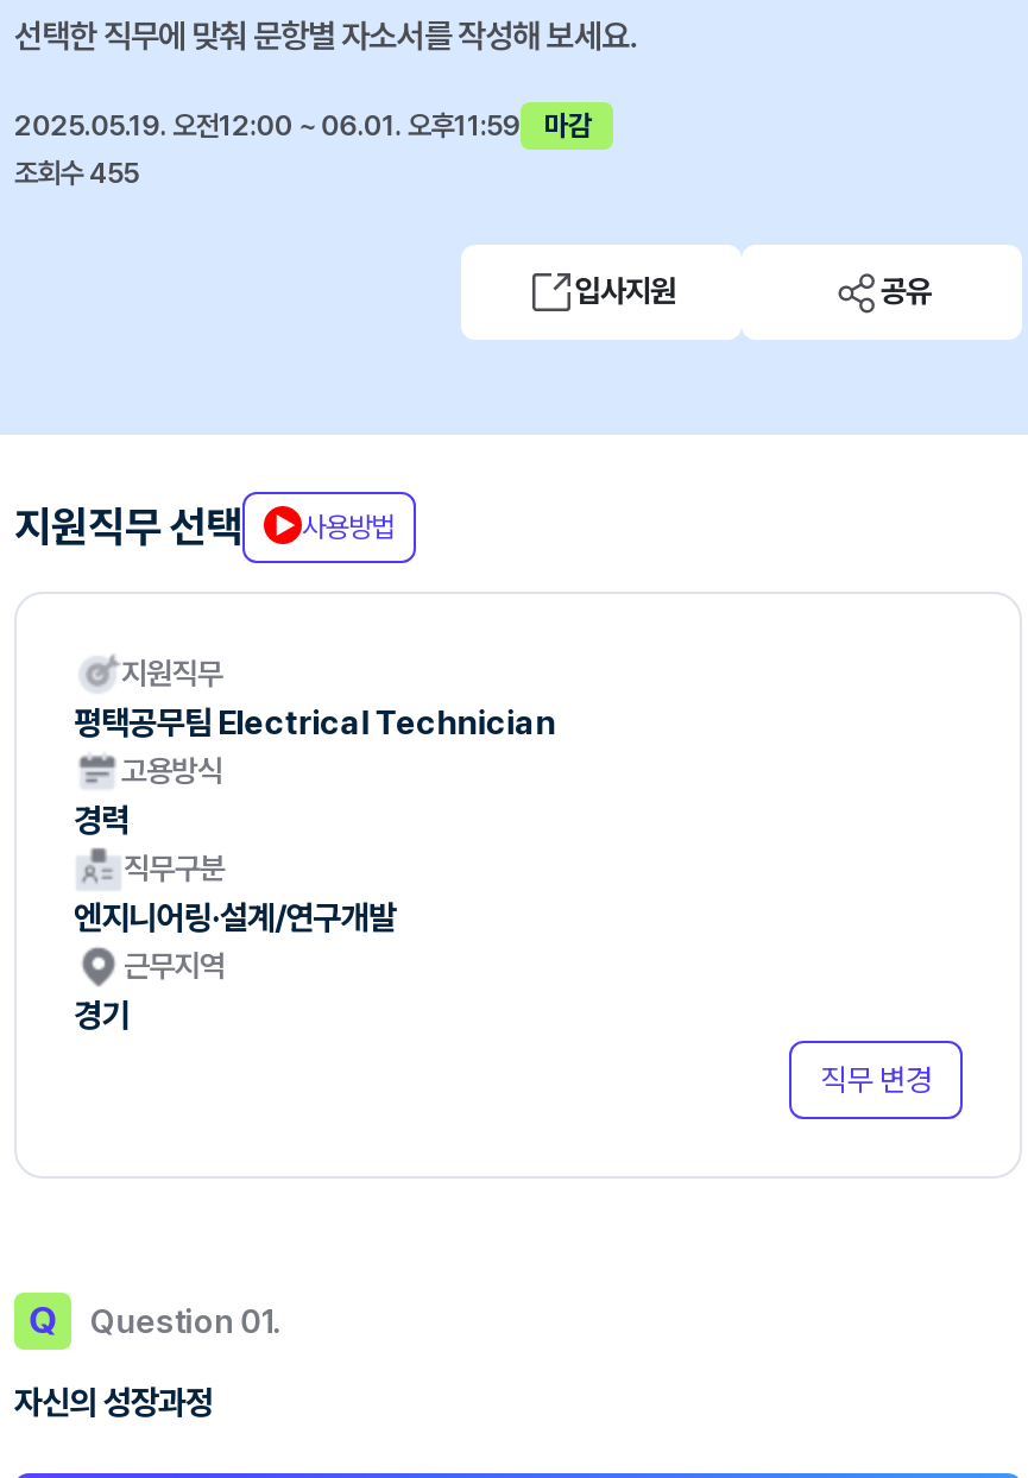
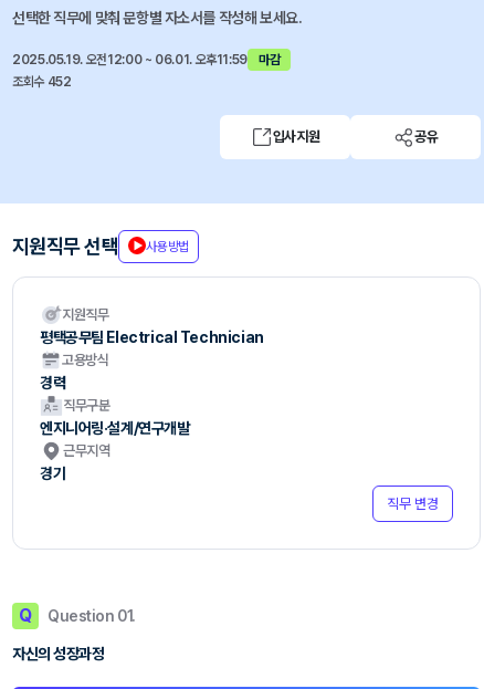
- 조회수 455
+ 조회수 452
